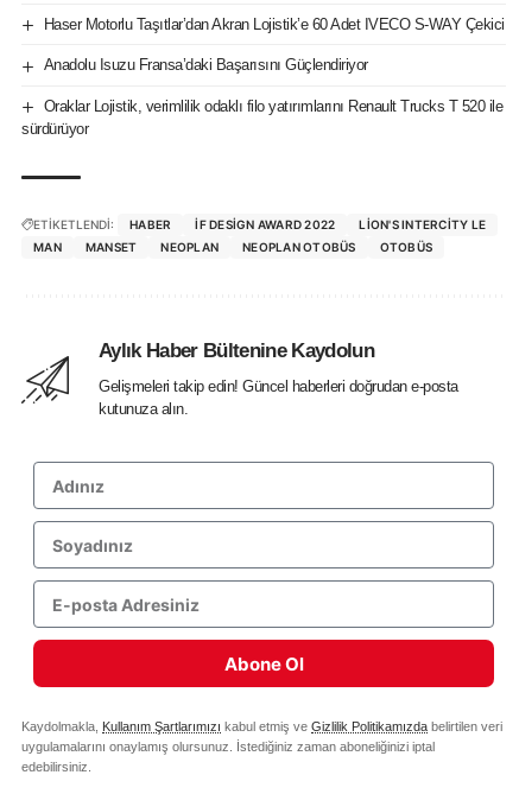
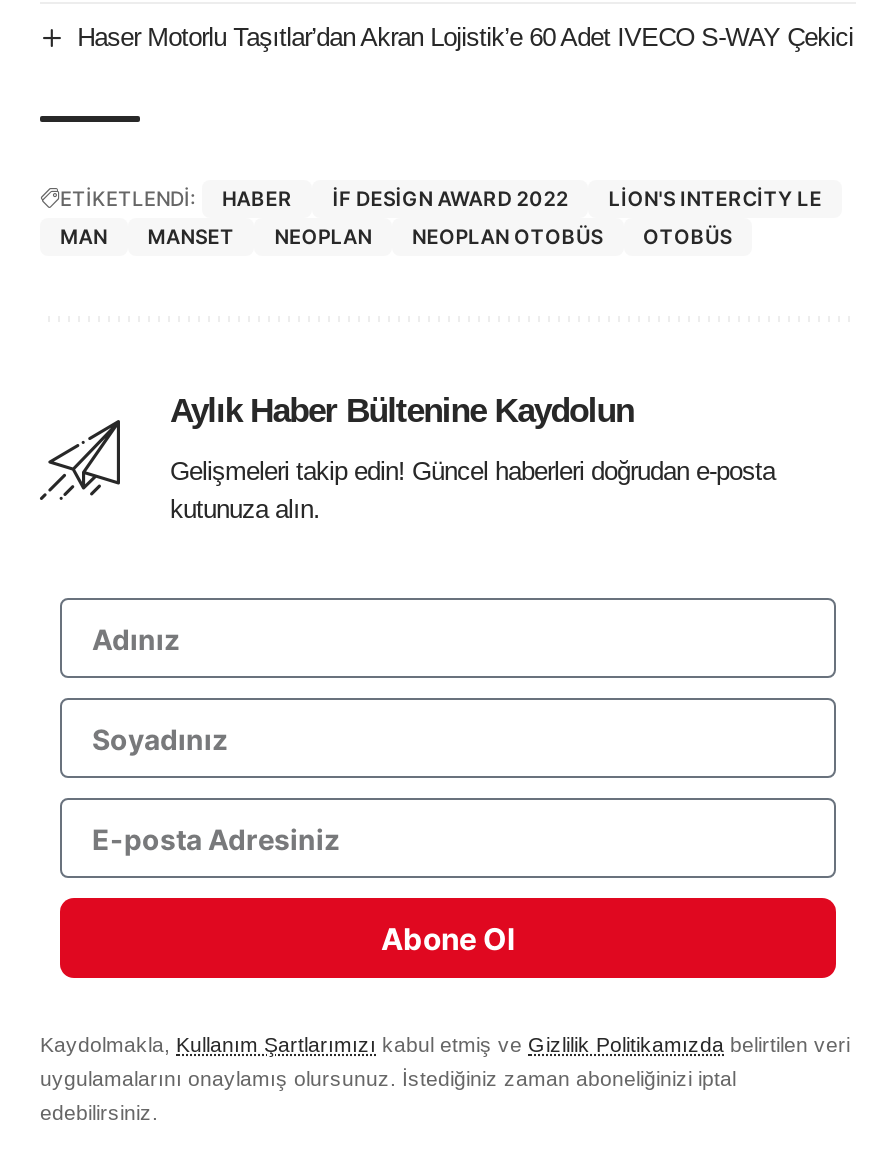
- Anadolu Isuzu Fransa’daki Başarısını Güçlendiriyor
- Oraklar Lojistik, verimlilik odaklı filo yatırımlarını Renault Trucks T 520 ile
- sürdürüyor
